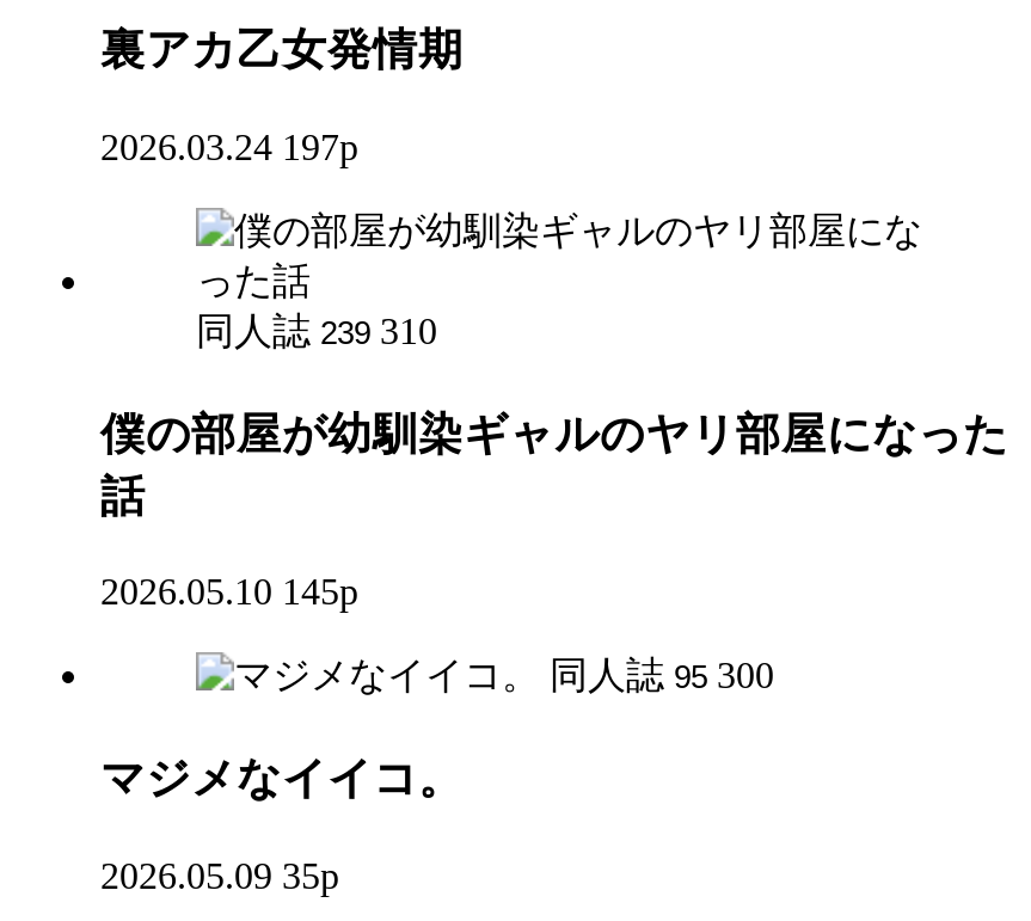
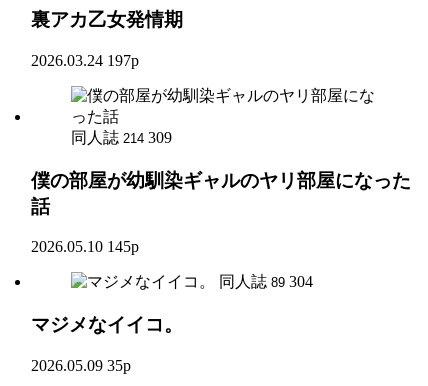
- 同人誌 239 310
+ 同人誌 214 309

- 同人誌 95 300
+ 同人誌 89 304
